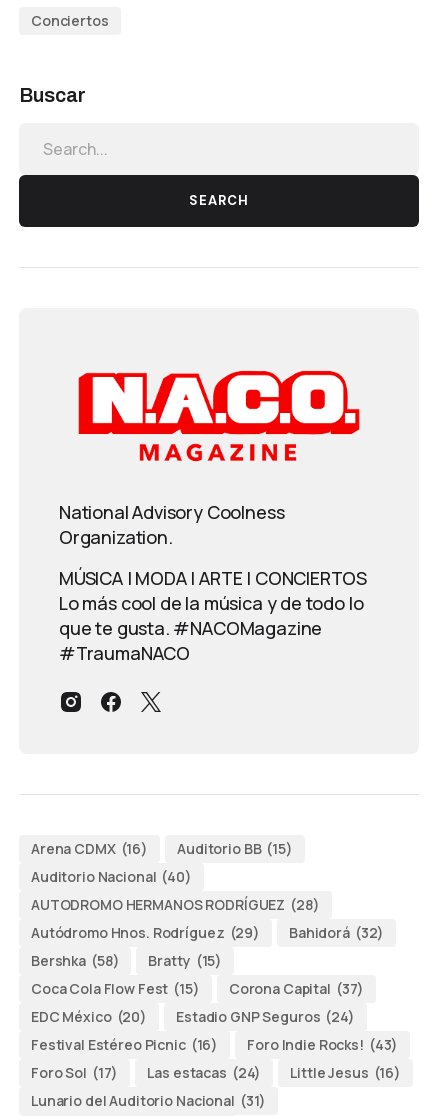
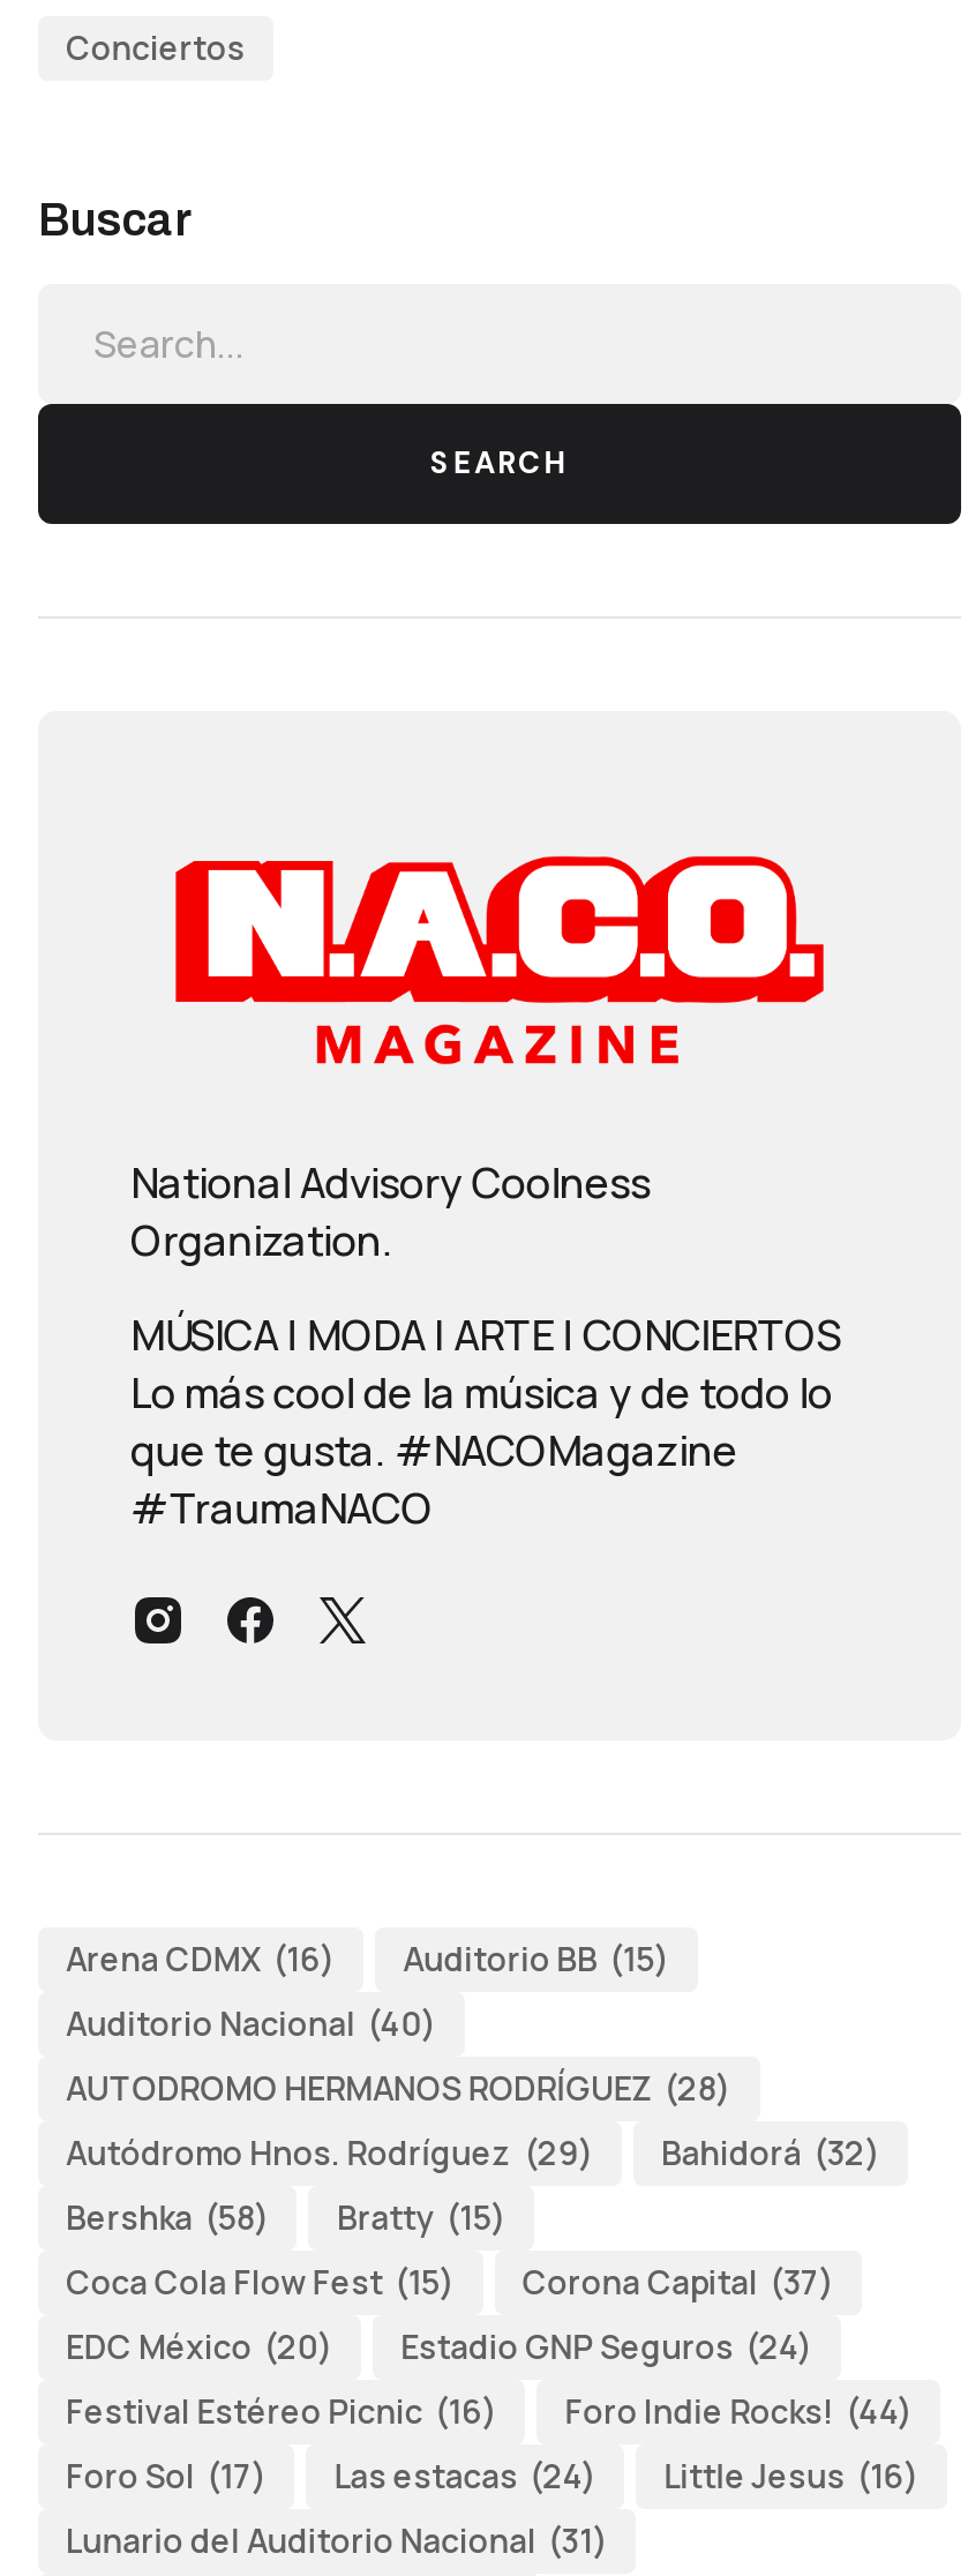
- Foro Indie Rocks! (43)
+ Foro Indie Rocks! (44)
